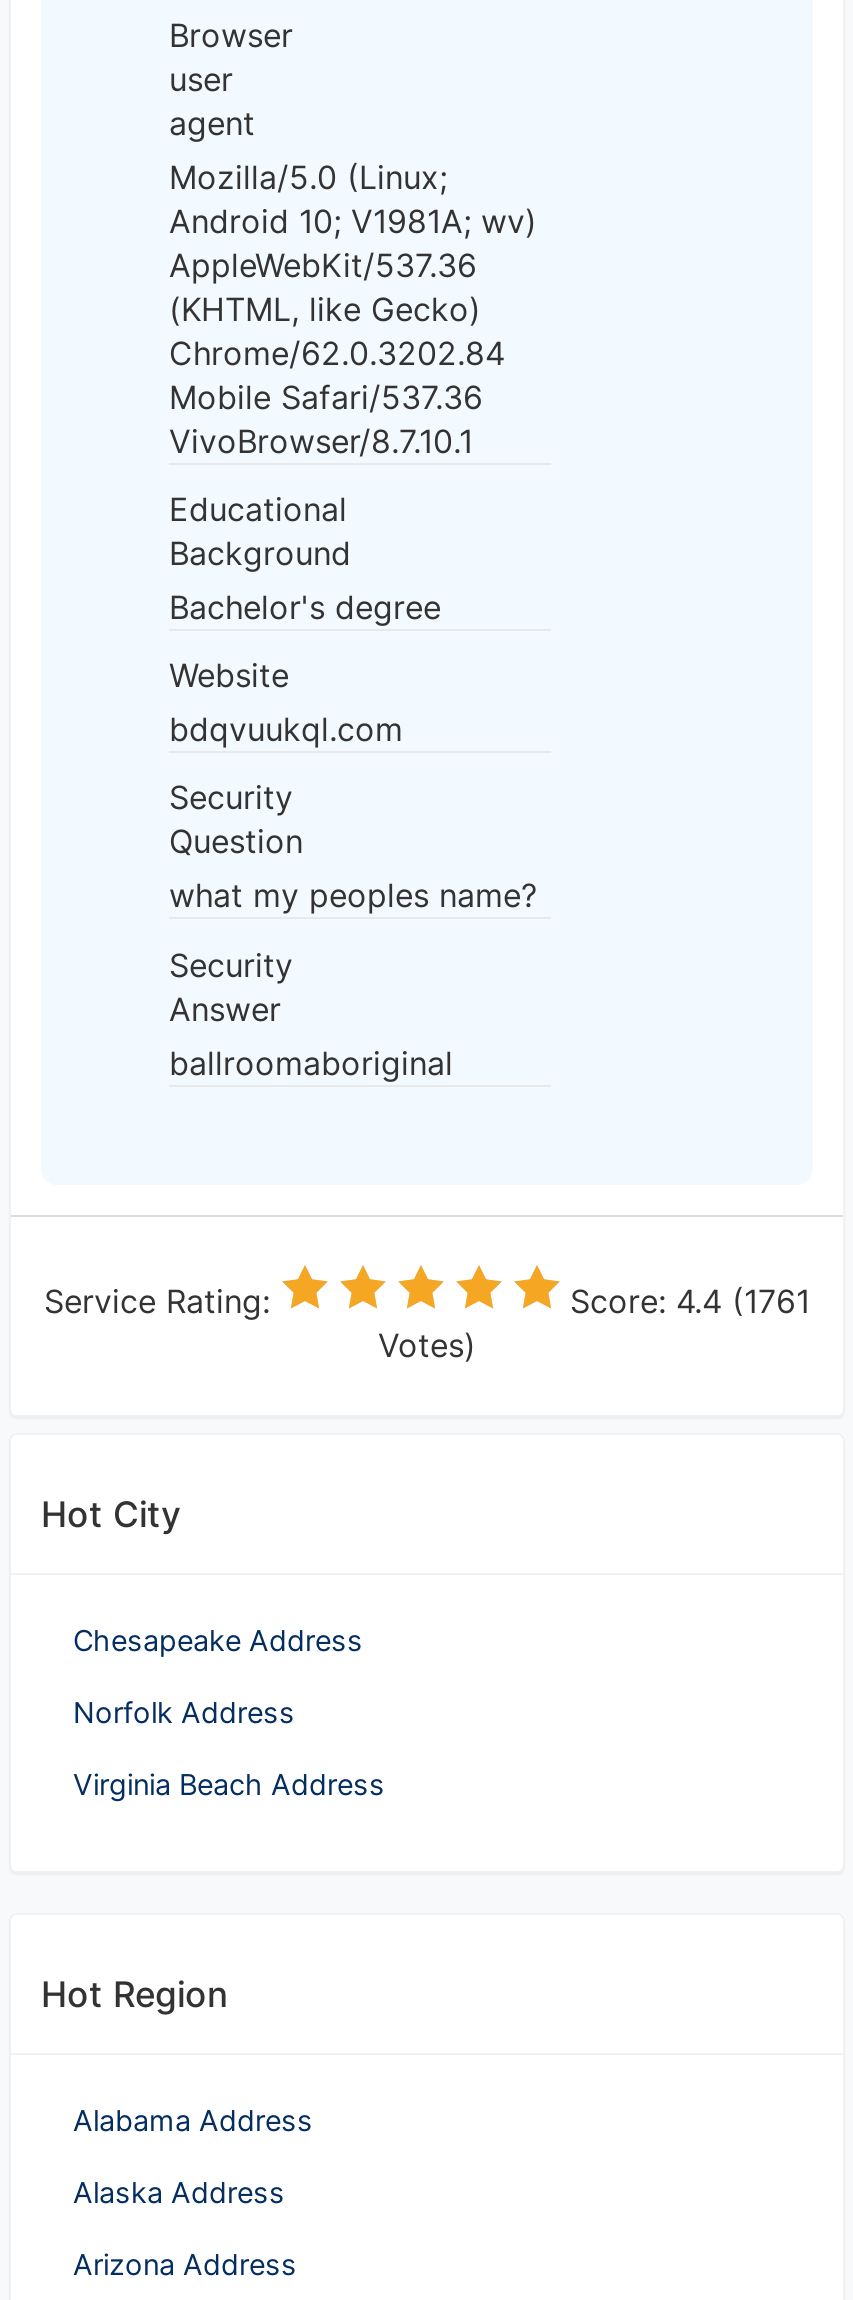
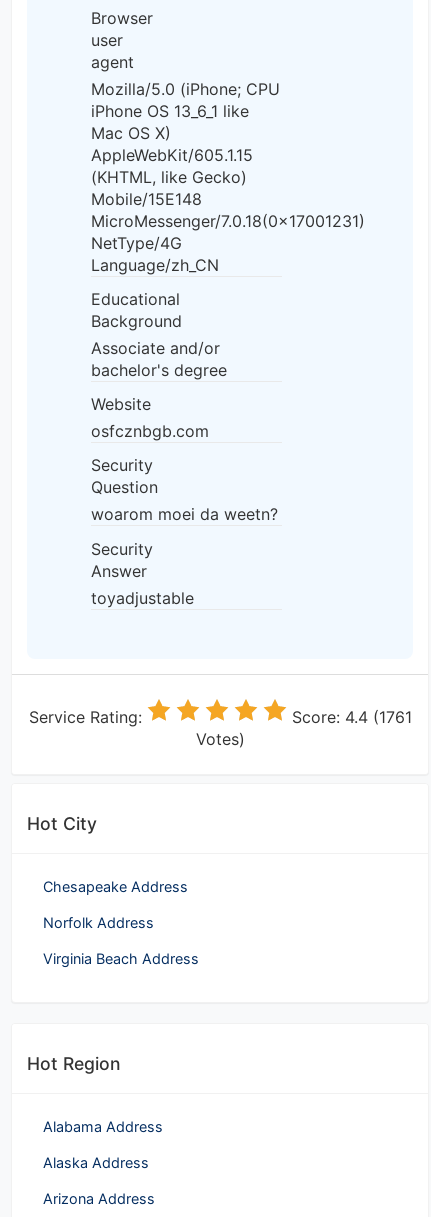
- Mozilla/5.0 (Linux;
- Android 10; V1981A; wv)
- AppleWebKit/537.36
+ Mozilla/5.0 (iPhone; CPU
+ iPhone OS 13_6_1 like
+ Mac OS X)
+ AppleWebKit/605.1.15

- Chrome/62.0.3202.84
- Mobile Safari/537.36
- VivoBrowser/8.7.10.1
+ Mobile/15E148
+ MicroMessenger/7.0.18(0x17001231)
+ NetType/4G
+ Language/zh_CN

- Bachelor's degree
+ Associate and/or
+ bachelor's degree

- bdqvuukql.com
+ osfcznbgb.com

- what my peoples name?
+ woarom moei da weetn?

- ballroomaboriginal
+ toyadjustable
